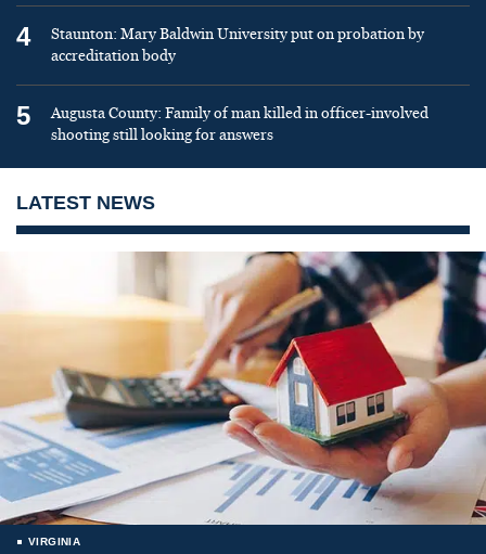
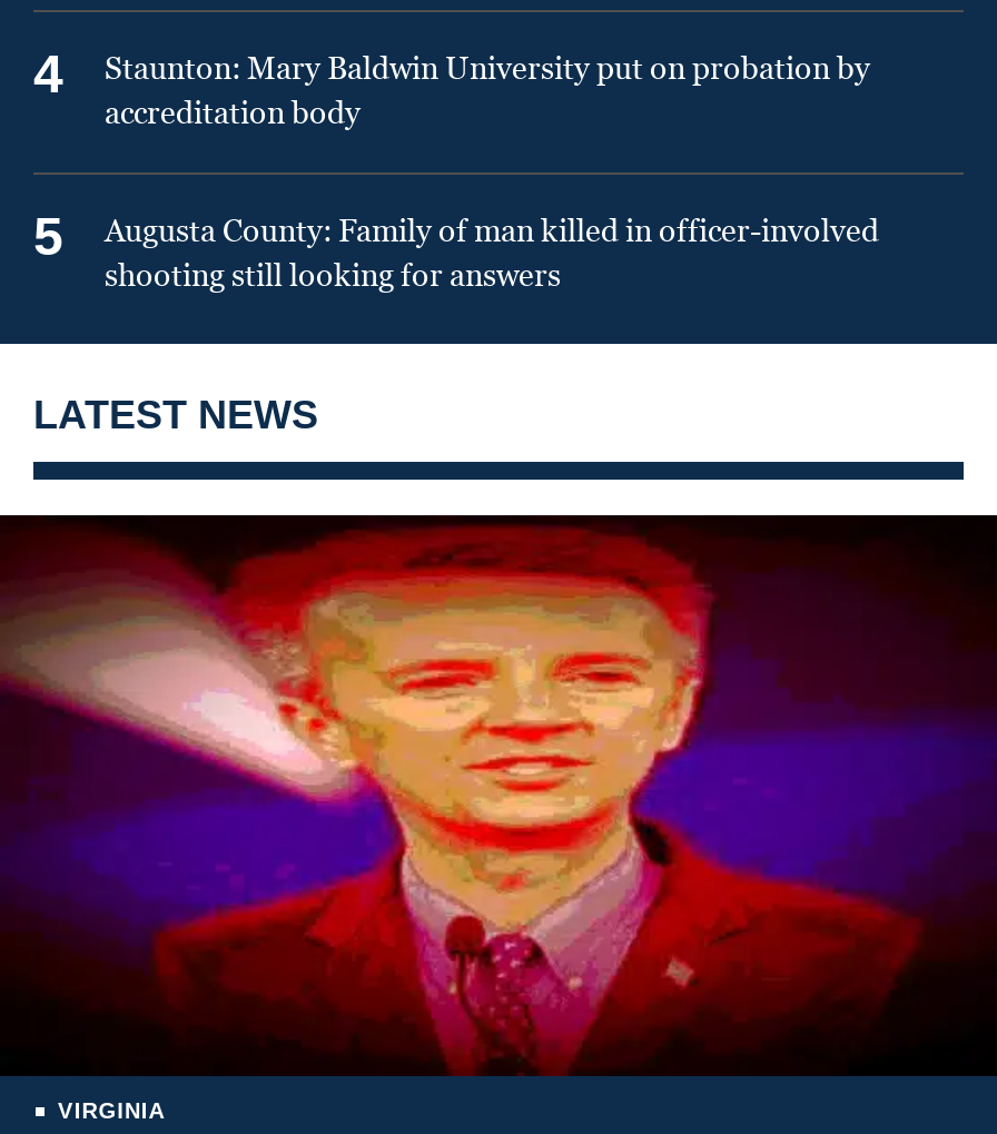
- [image]
+ [image]
